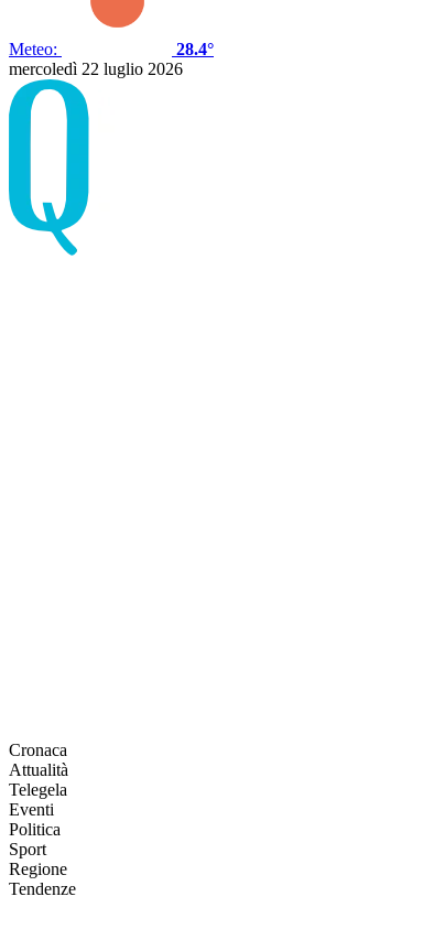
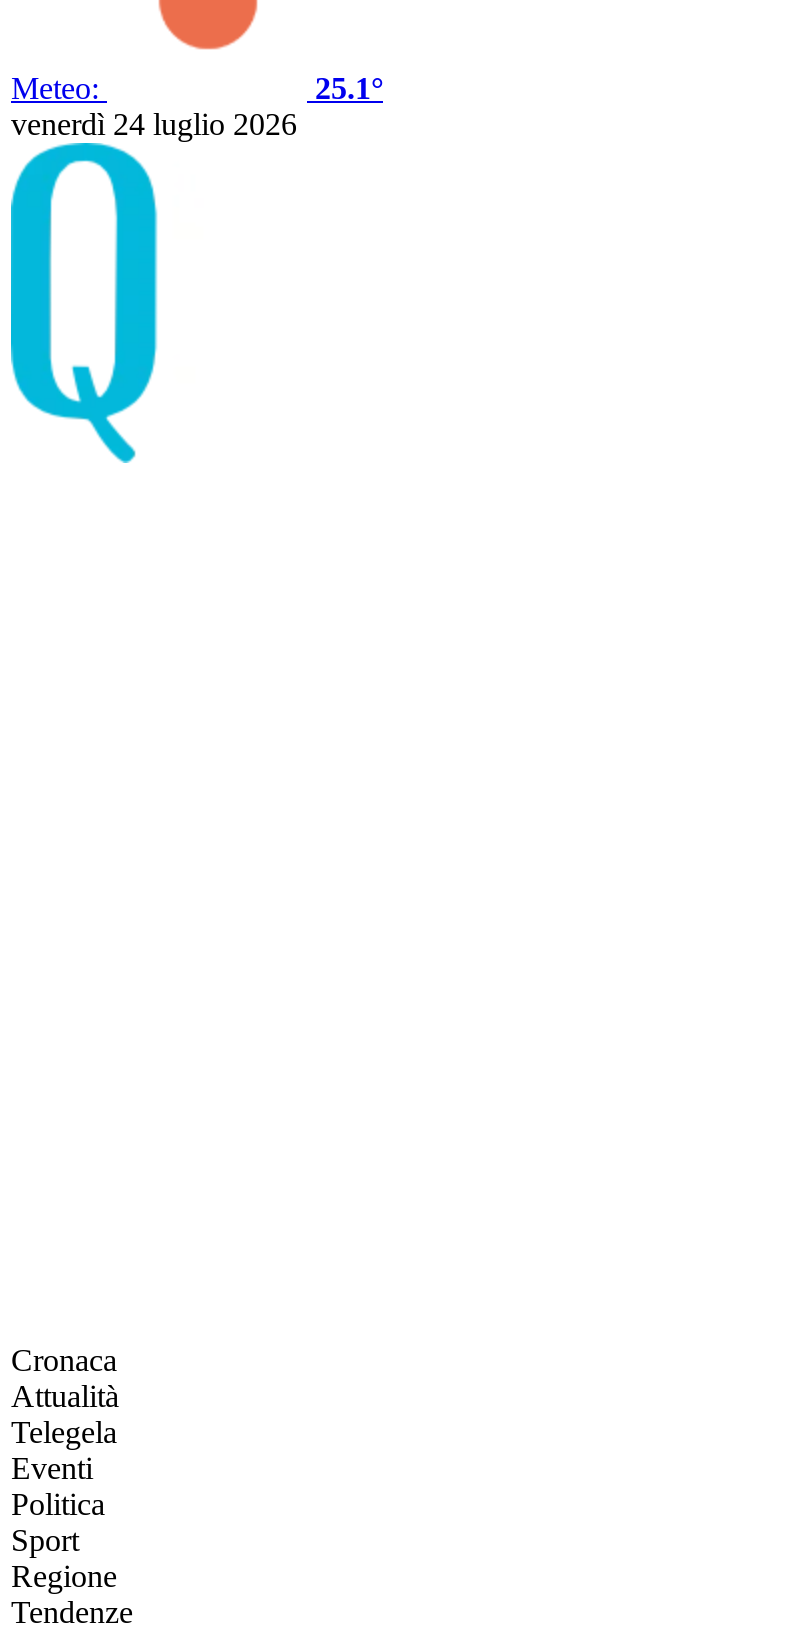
- 28.4°
+ 25.1°

- mercoledì 22 luglio 2026
+ venerdì 24 luglio 2026
